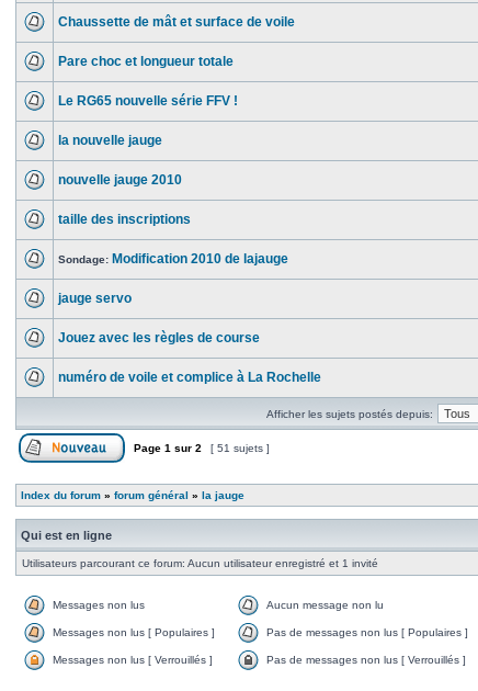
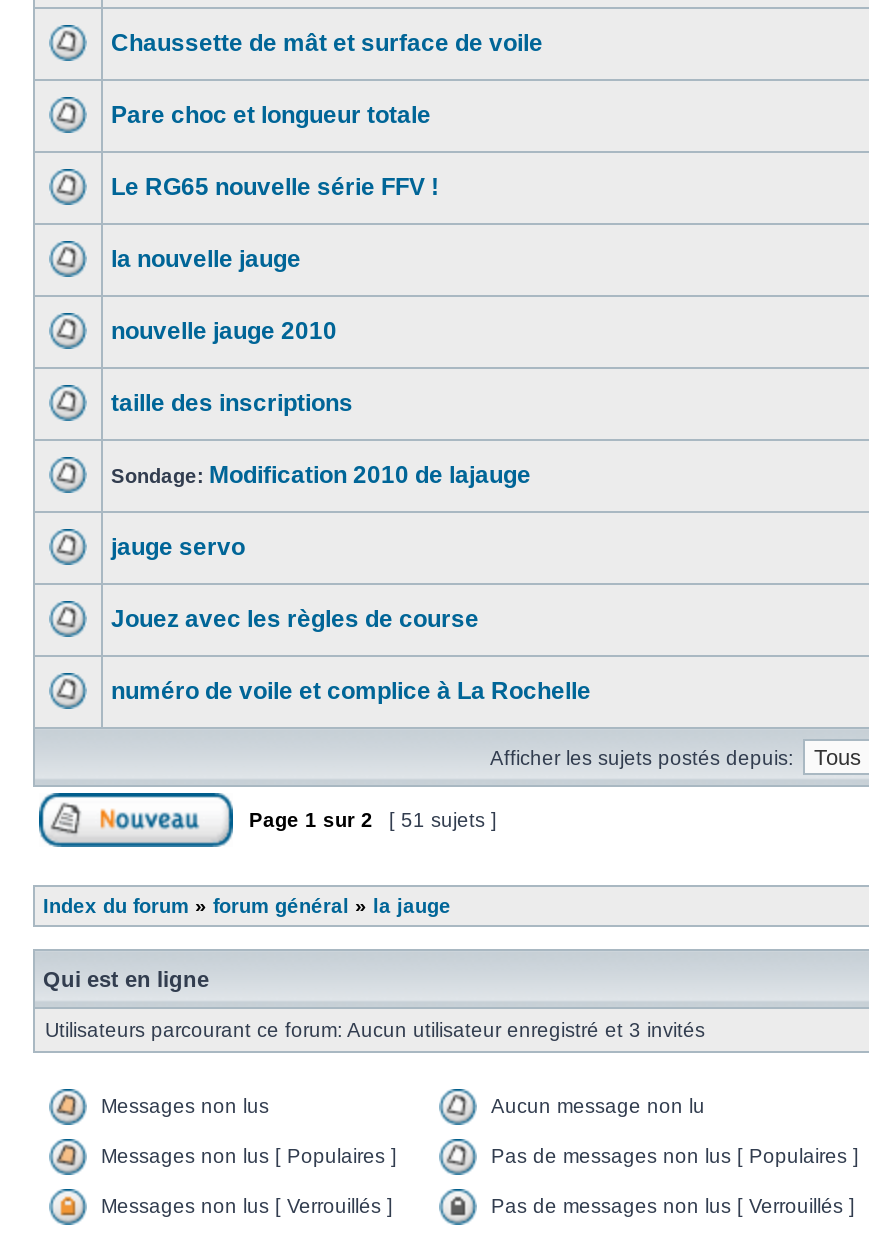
- Utilisateurs parcourant ce forum: Aucun utilisateur enregistré et 1 invité
+ Utilisateurs parcourant ce forum: Aucun utilisateur enregistré et 3 invités
